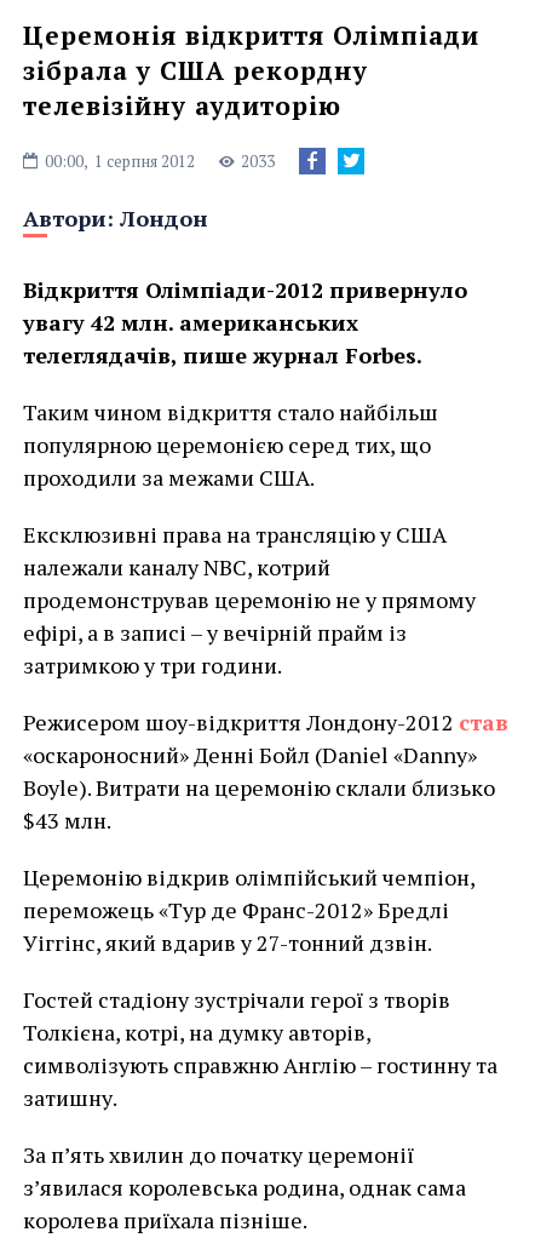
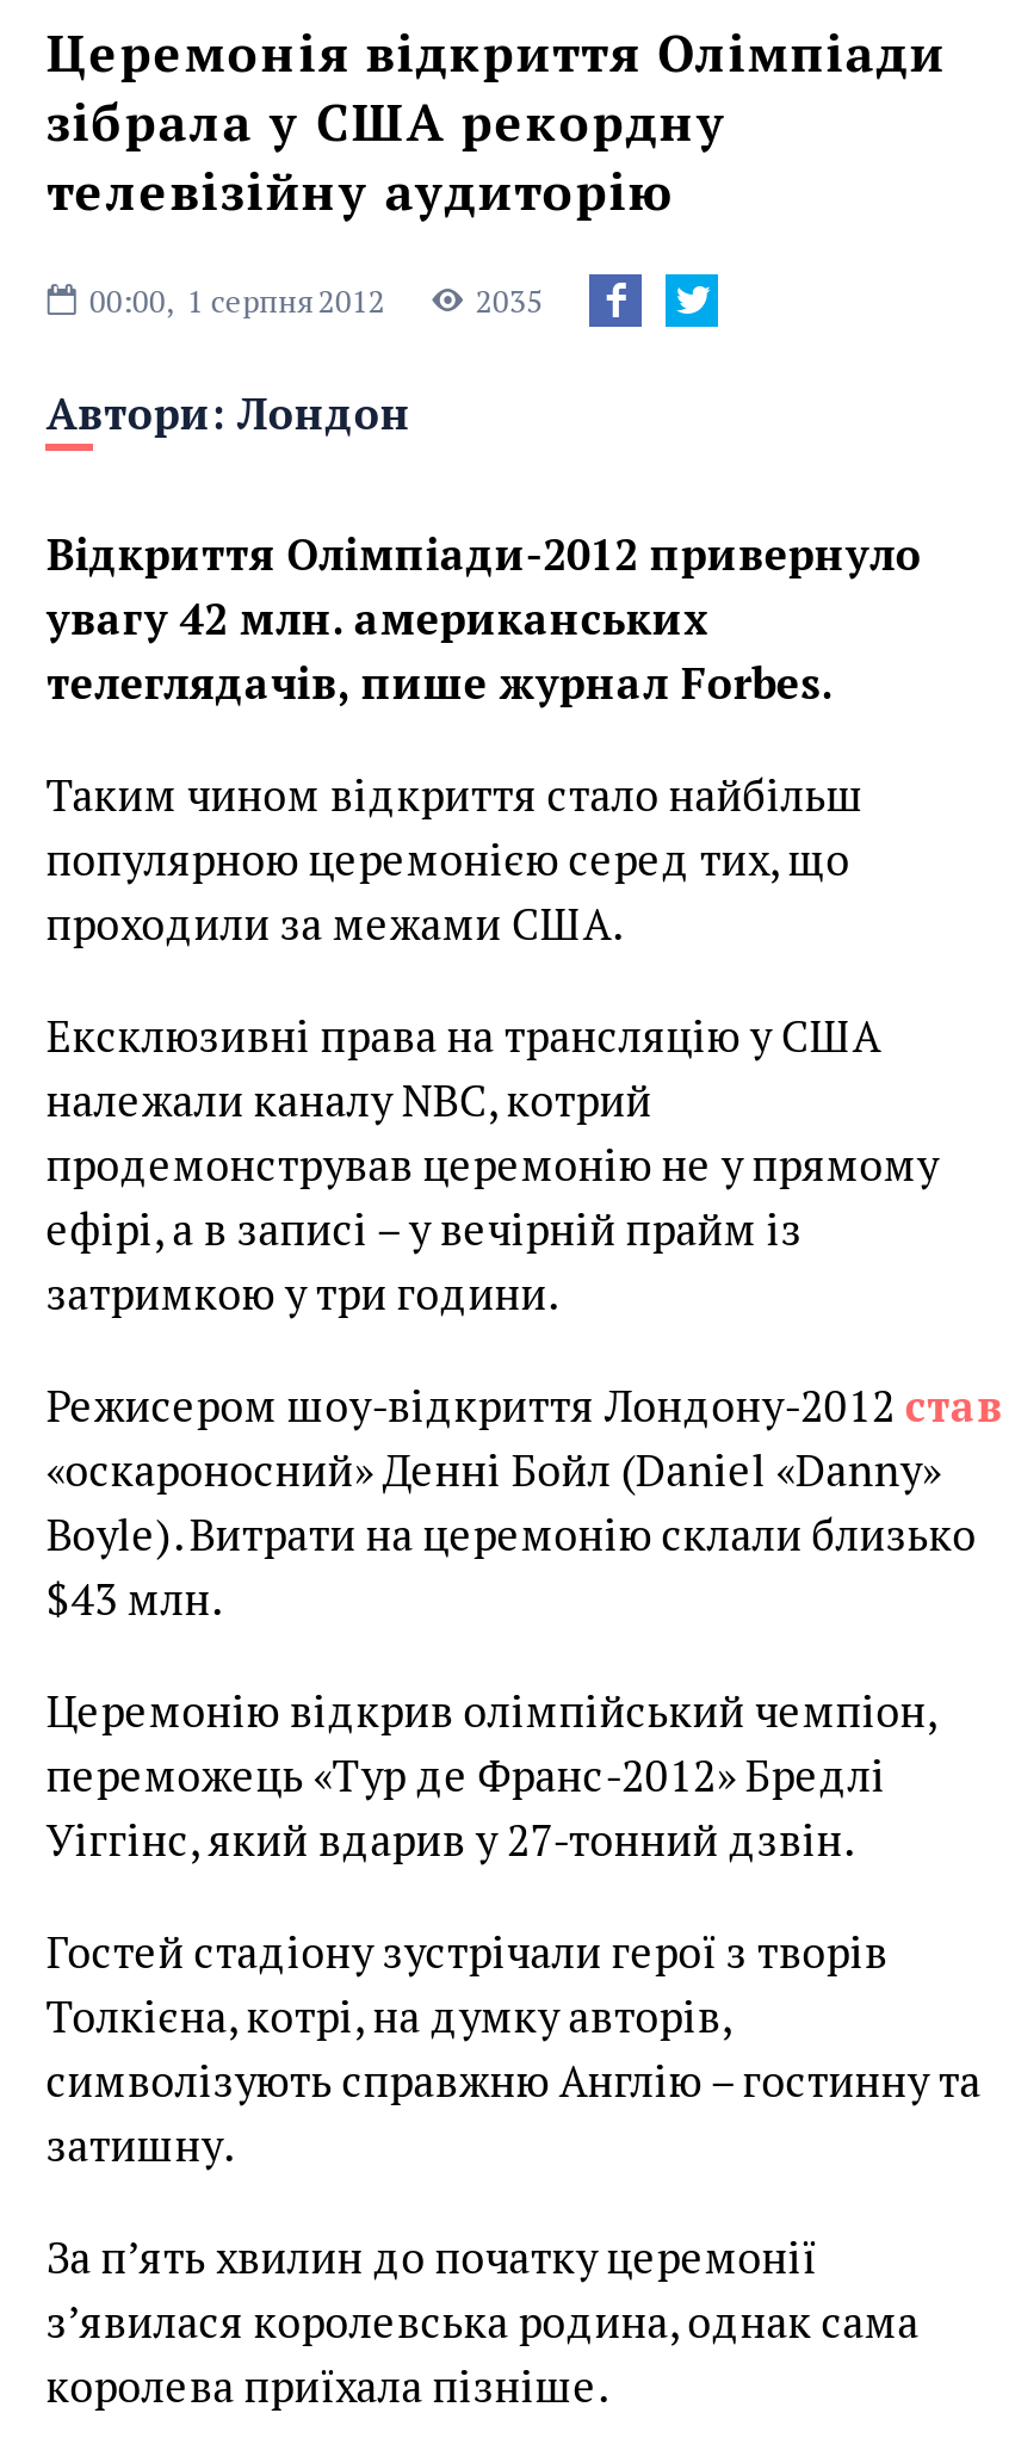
- 2033
+ 2035
